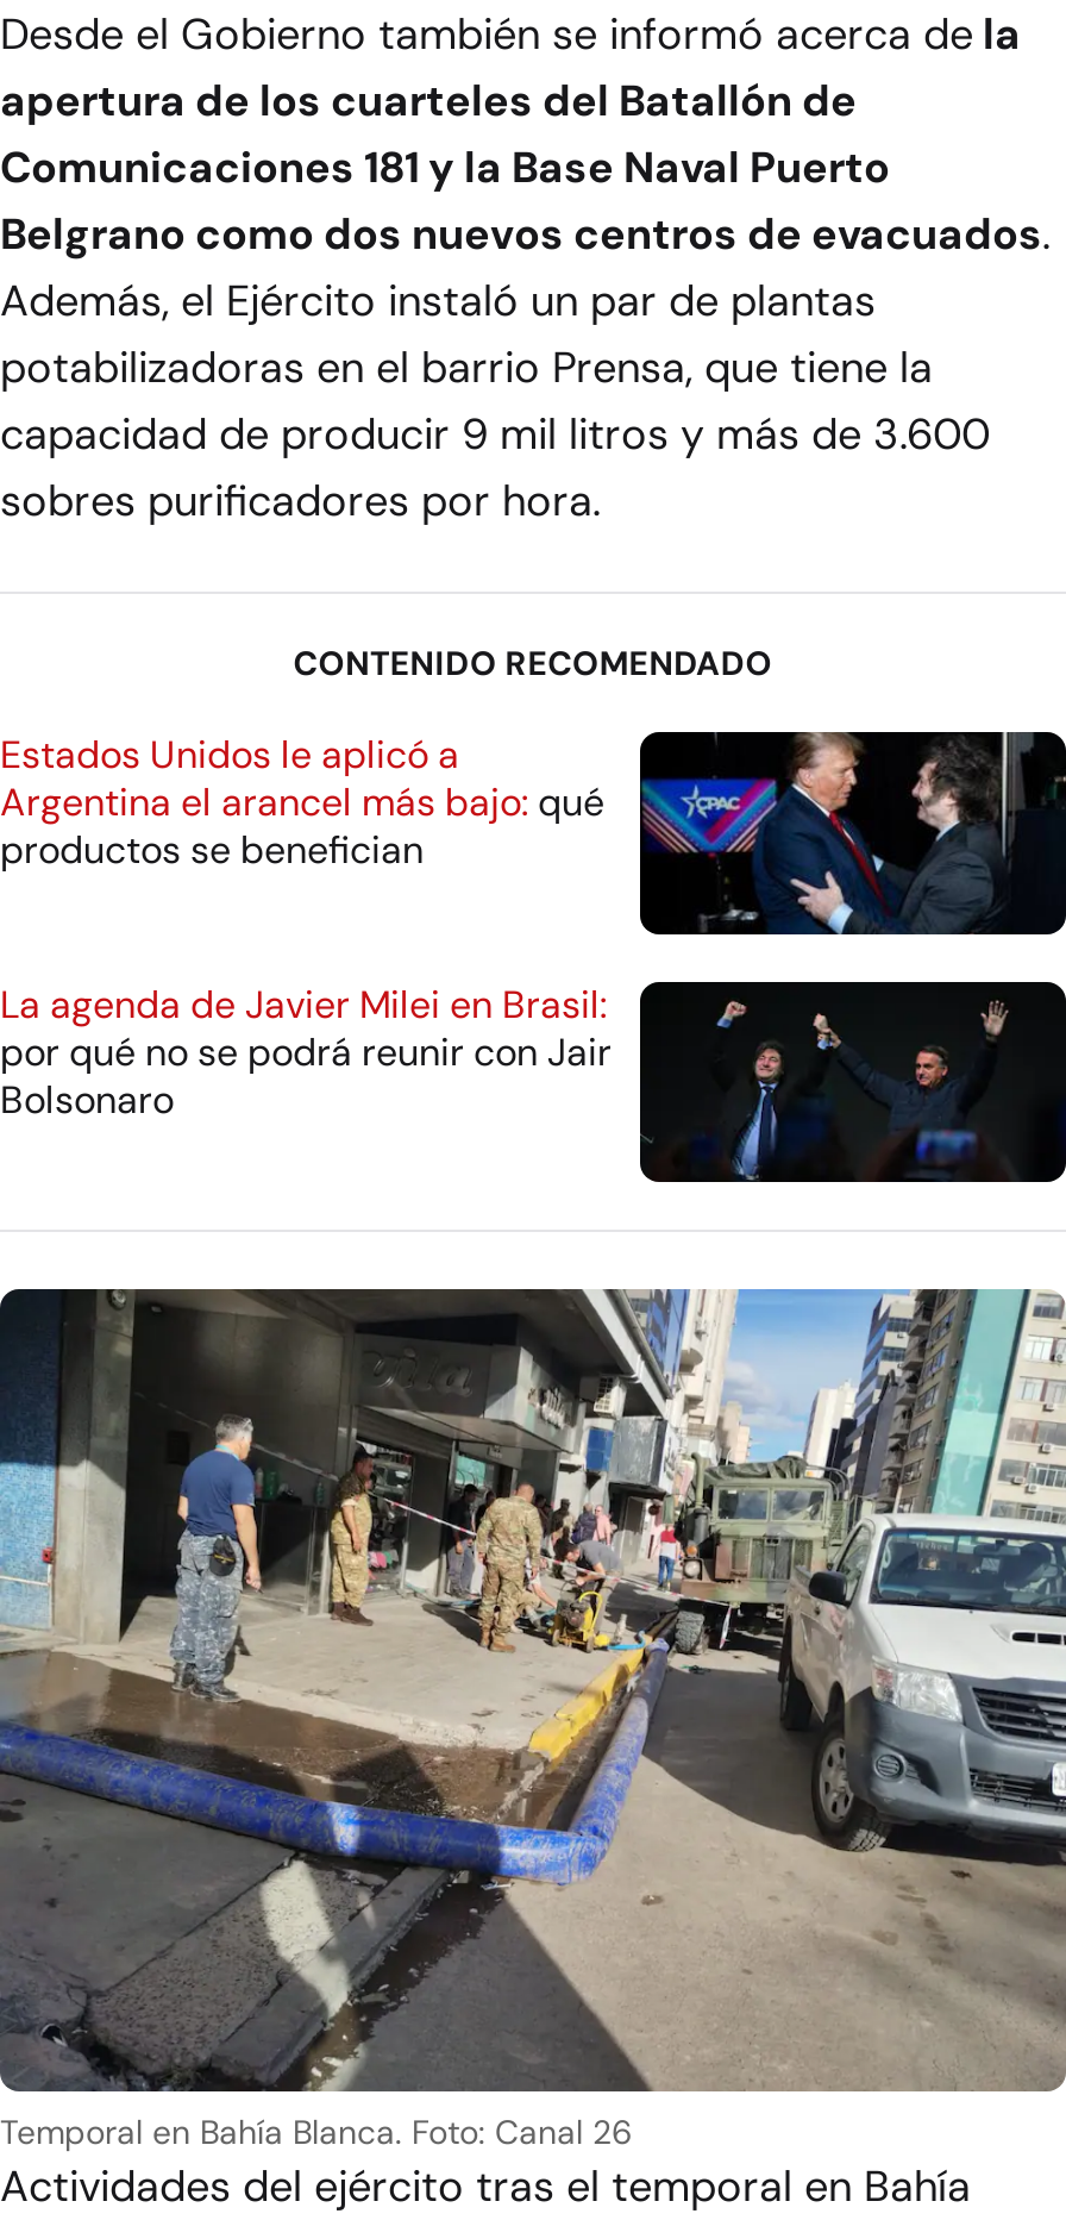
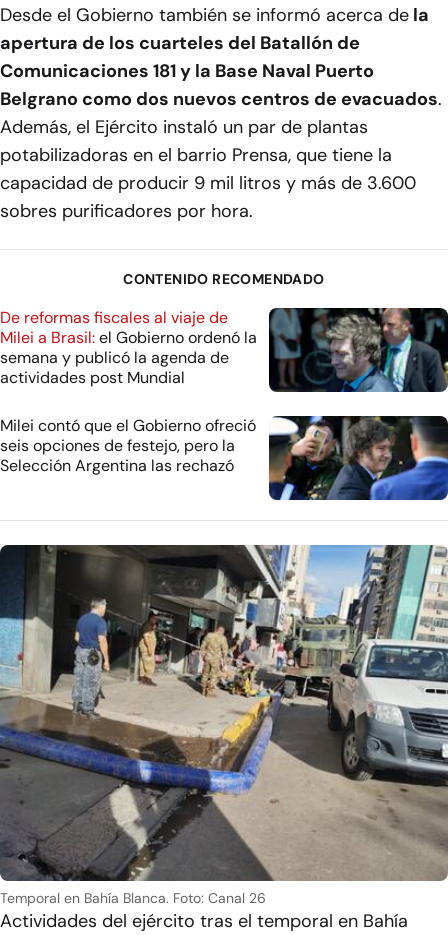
- [image]
- Estados Unidos le aplicó a
- Argentina el arancel más bajo: qué
- productos se benefician
+ [image]
+ De reformas fiscales al viaje de
+ Milei a Brasil: el Gobierno ordenó la
+ semana y publicó la agenda de
+ actividades post Mundial

- [image]
- La agenda de Javier Milei en Brasil:
- por qué no se podrá reunir con Jair
- Bolsonaro
+ [image]
+ Milei contó que el Gobierno ofreció
+ seis opciones de festejo, pero la
+ Selección Argentina las rechazó
